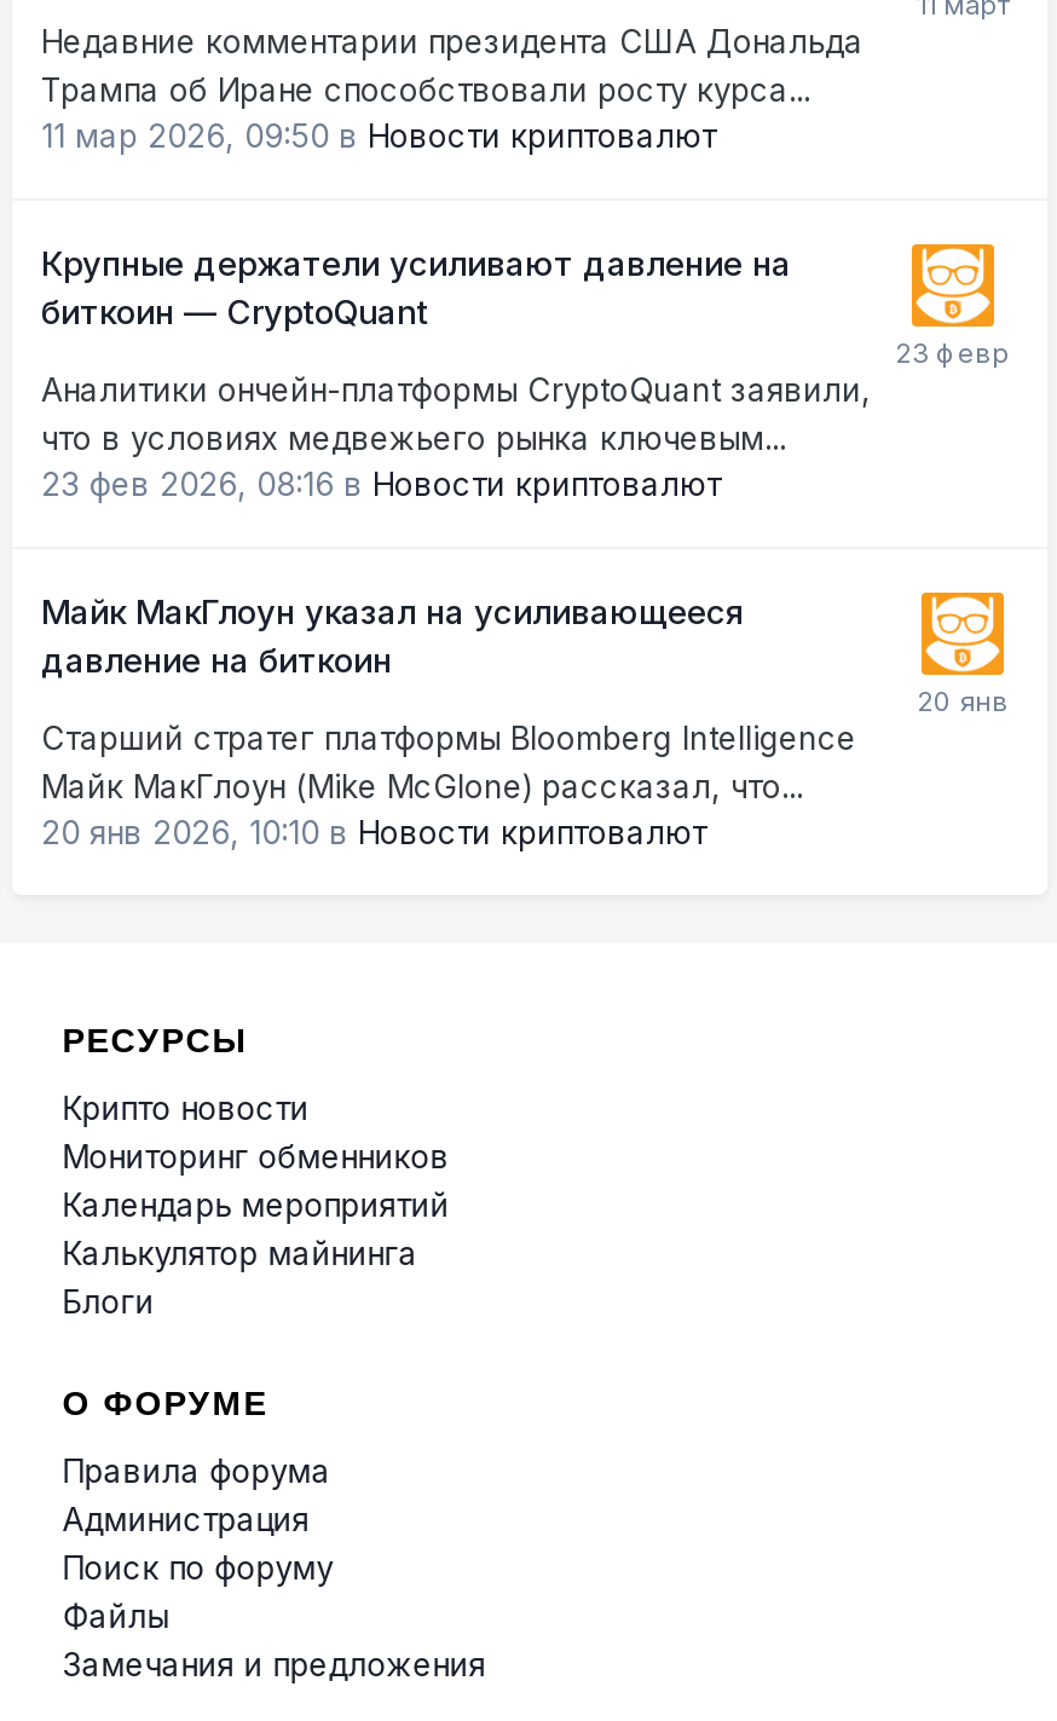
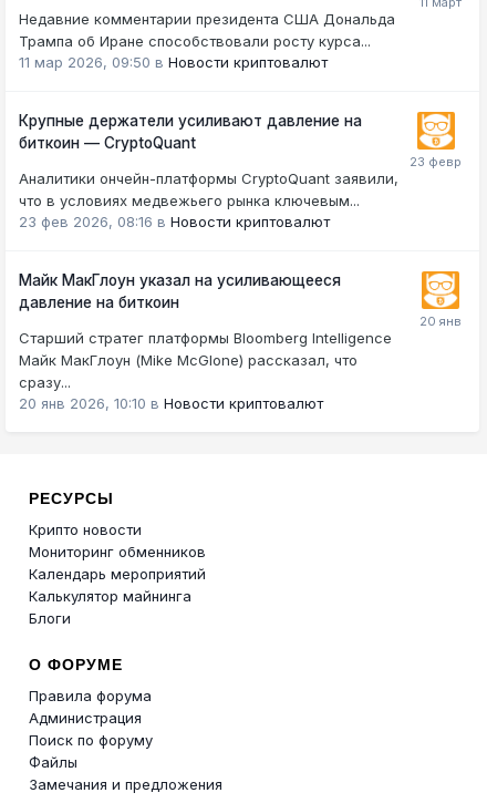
- Майк МакГлоун (Mike McGlone) рассказал, что...
+ Майк МакГлоун (Mike McGlone) рассказал, что
+ сразу...
